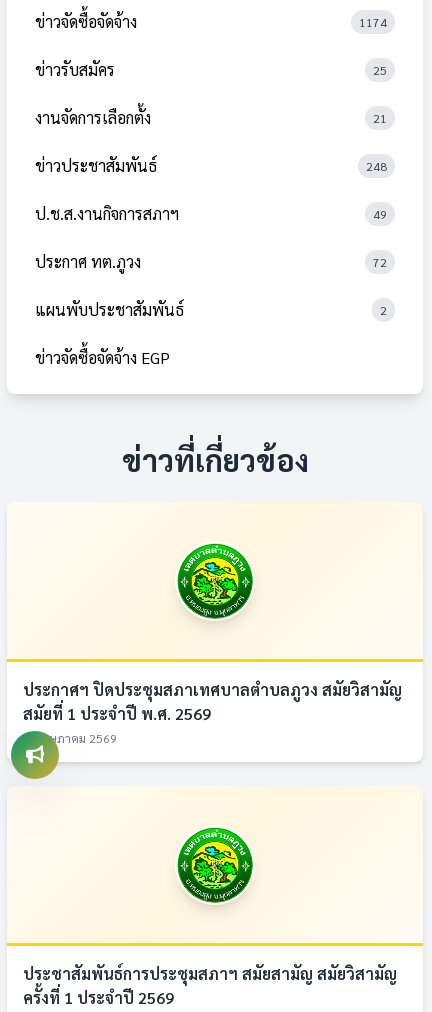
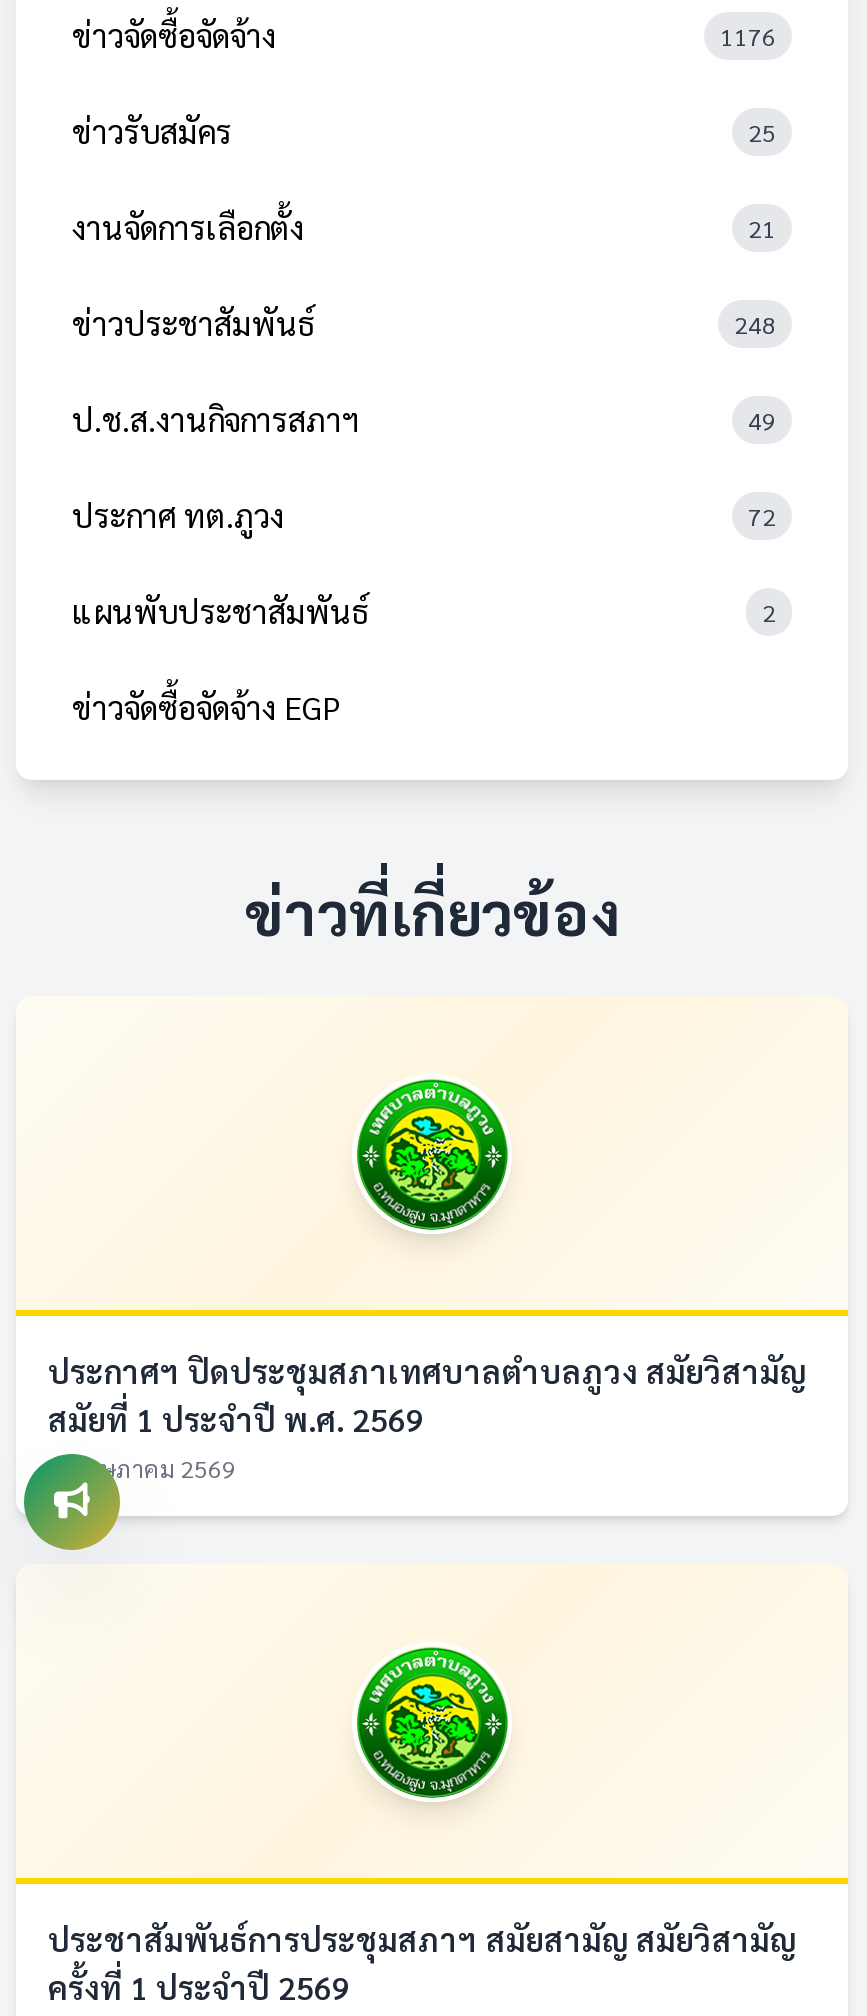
- 1174
+ 1176
